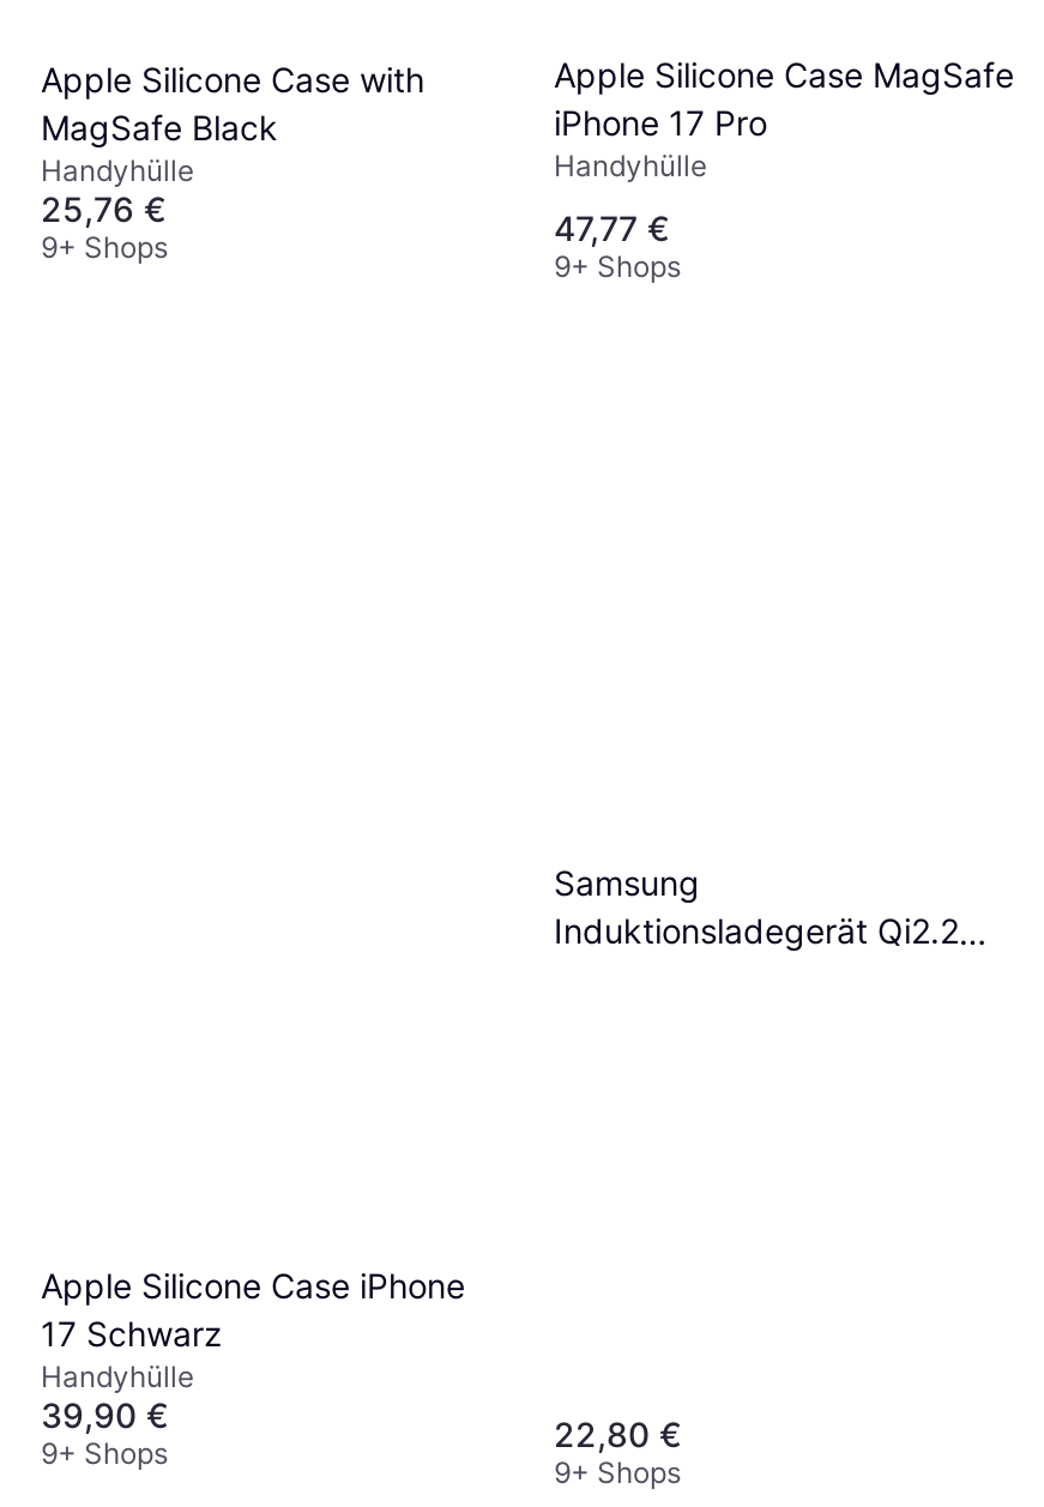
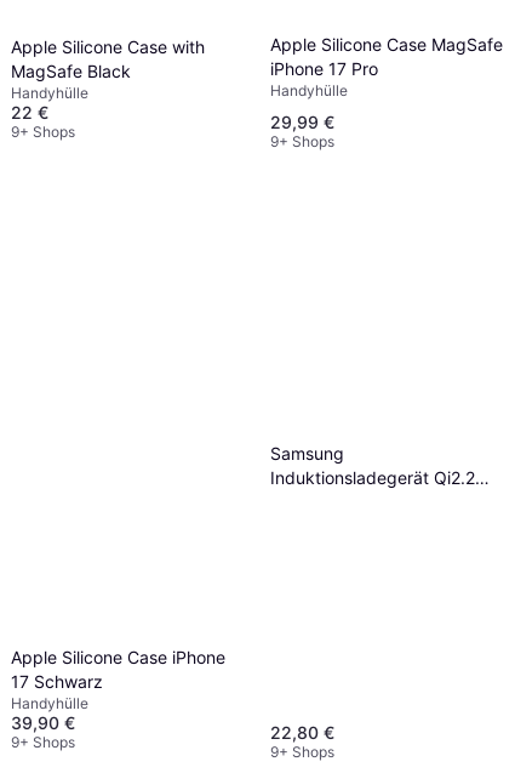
- 25,76 €
+ 22 €

- 47,77 €
+ 29,99 €
